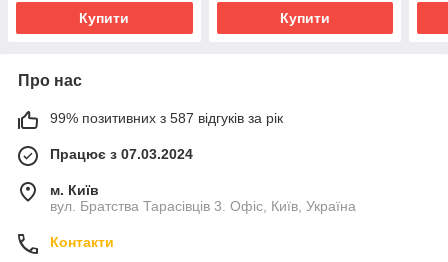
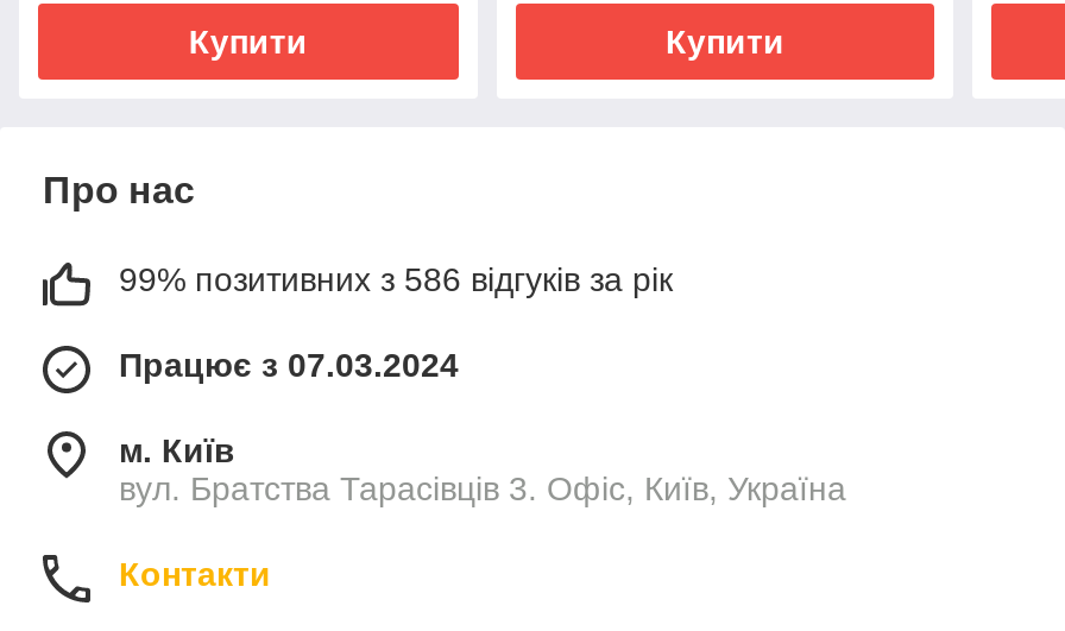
- 99% позитивних з 587 відгуків за рік
+ 99% позитивних з 586 відгуків за рік
